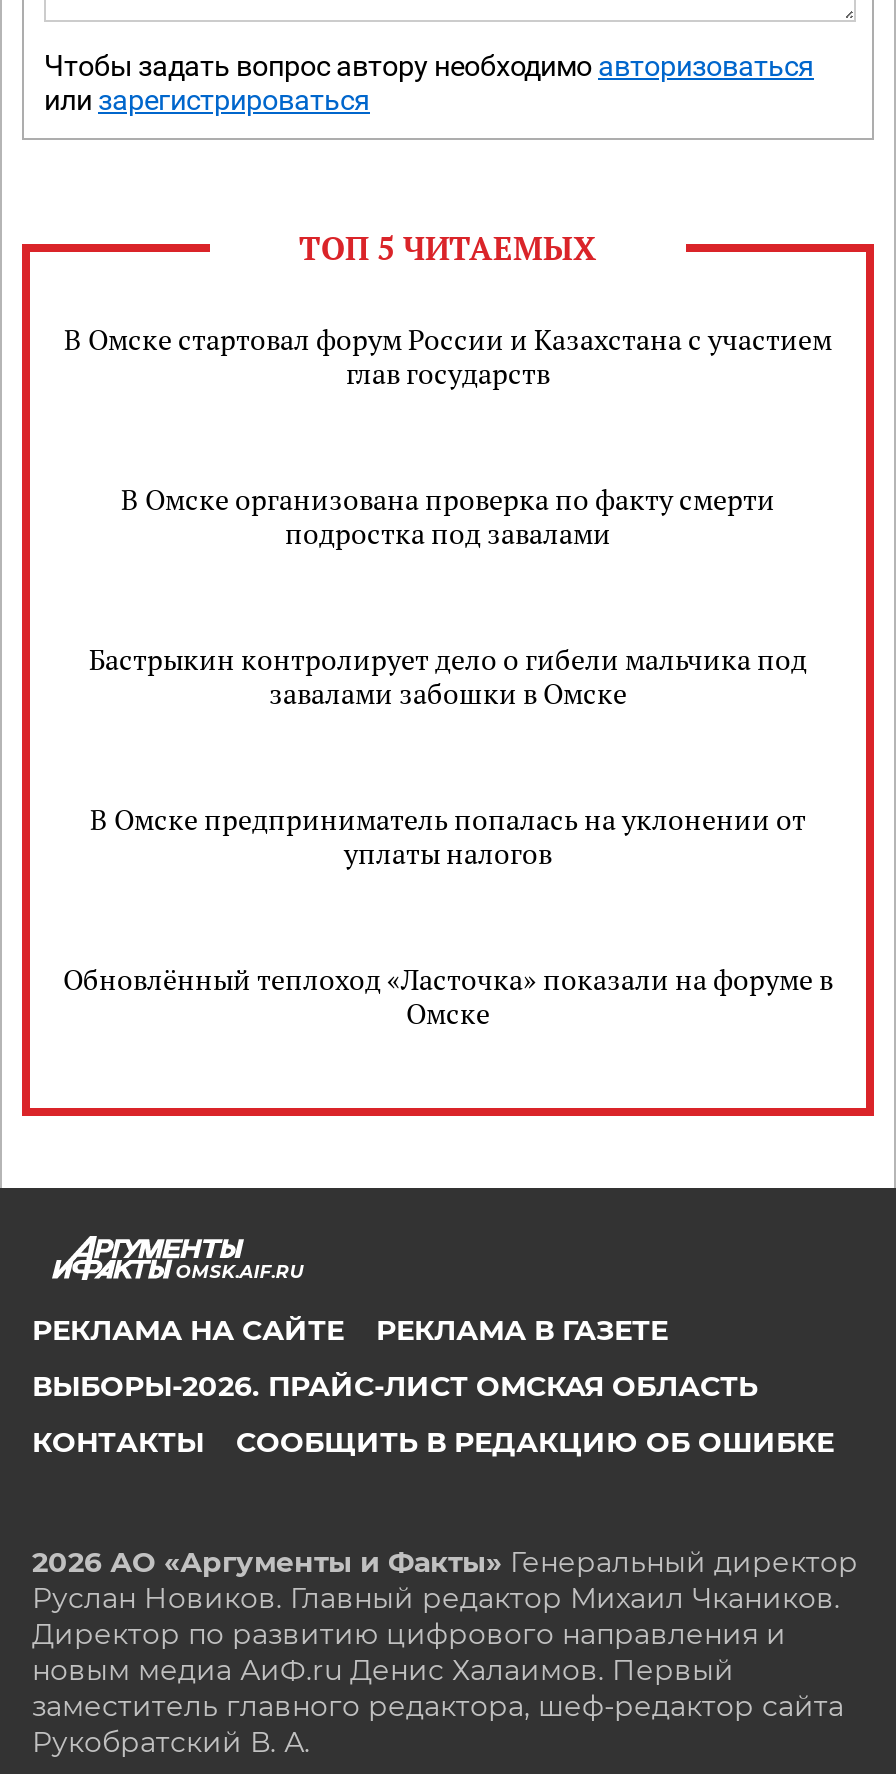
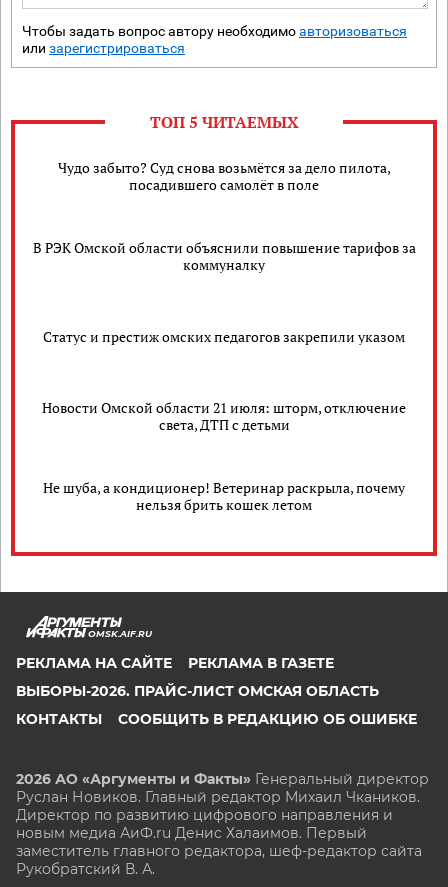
- В Омске стартовал форум России и Казахстана с участием
- глав государств
+ Чудо забыто? Суд снова возьмётся за дело пилота,
+ посадившего самолёт в поле

- В Омске организована проверка по факту смерти
- подростка под завалами
+ В РЭК Омской области объяснили повышение тарифов за
+ коммуналку

- Бастрыкин контролирует дело о гибели мальчика под
- завалами забошки в Омске
+ Статус и престиж омских педагогов закрепили указом

- В Омске предприниматель попалась на уклонении от
- уплаты налогов
+ Новости Омской области 21 июля: шторм, отключение
+ света, ДТП с детьми

- Обновлённый теплоход «Ласточка» показали на форуме в
- Омске
+ Не шуба, а кондиционер! Ветеринар раскрыла, почему
+ нельзя брить кошек летом
